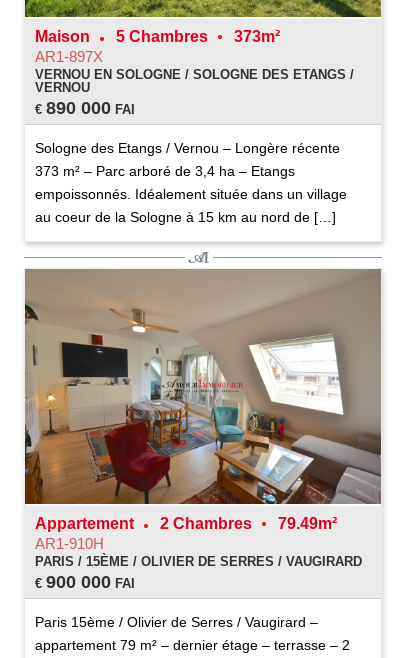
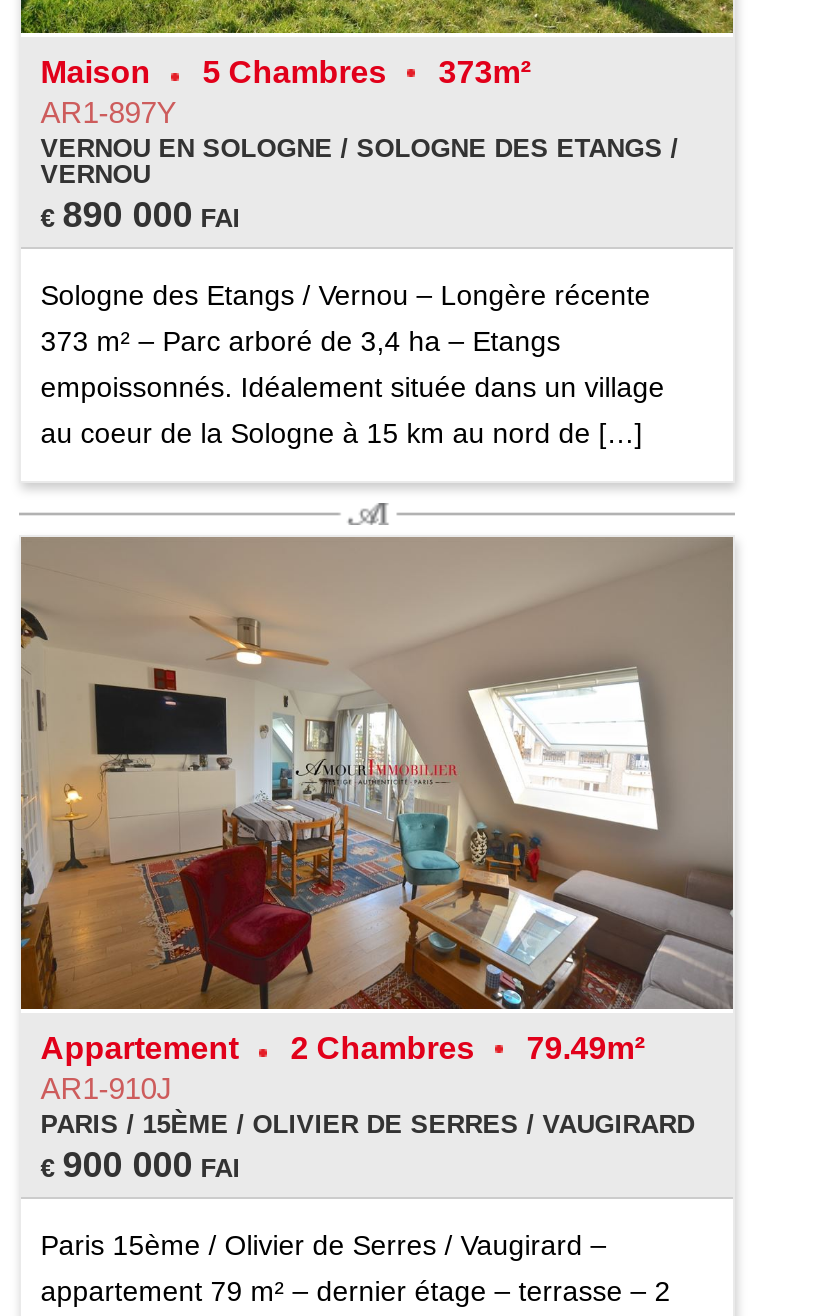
- AR1-897X
+ AR1-897Y

- AR1-910H
+ AR1-910J
